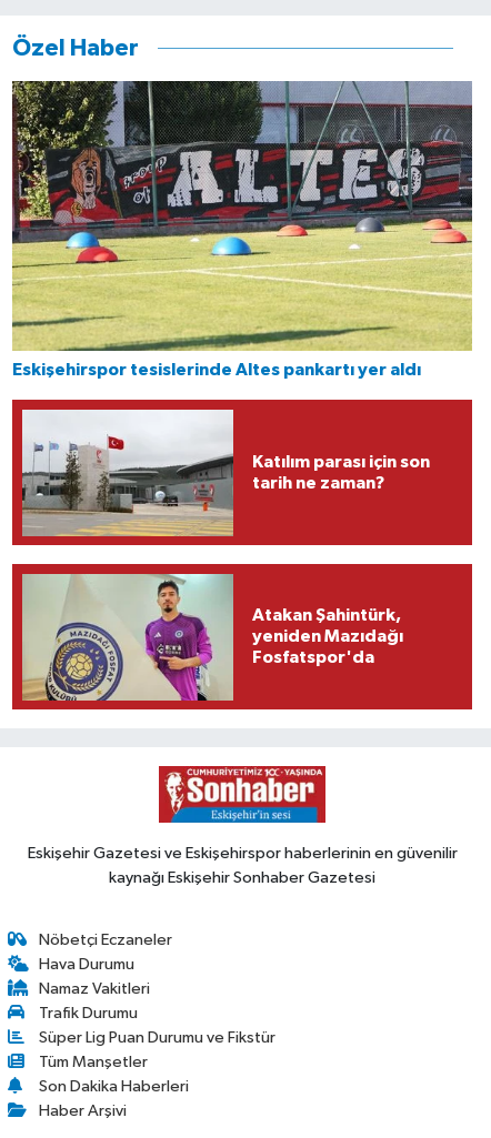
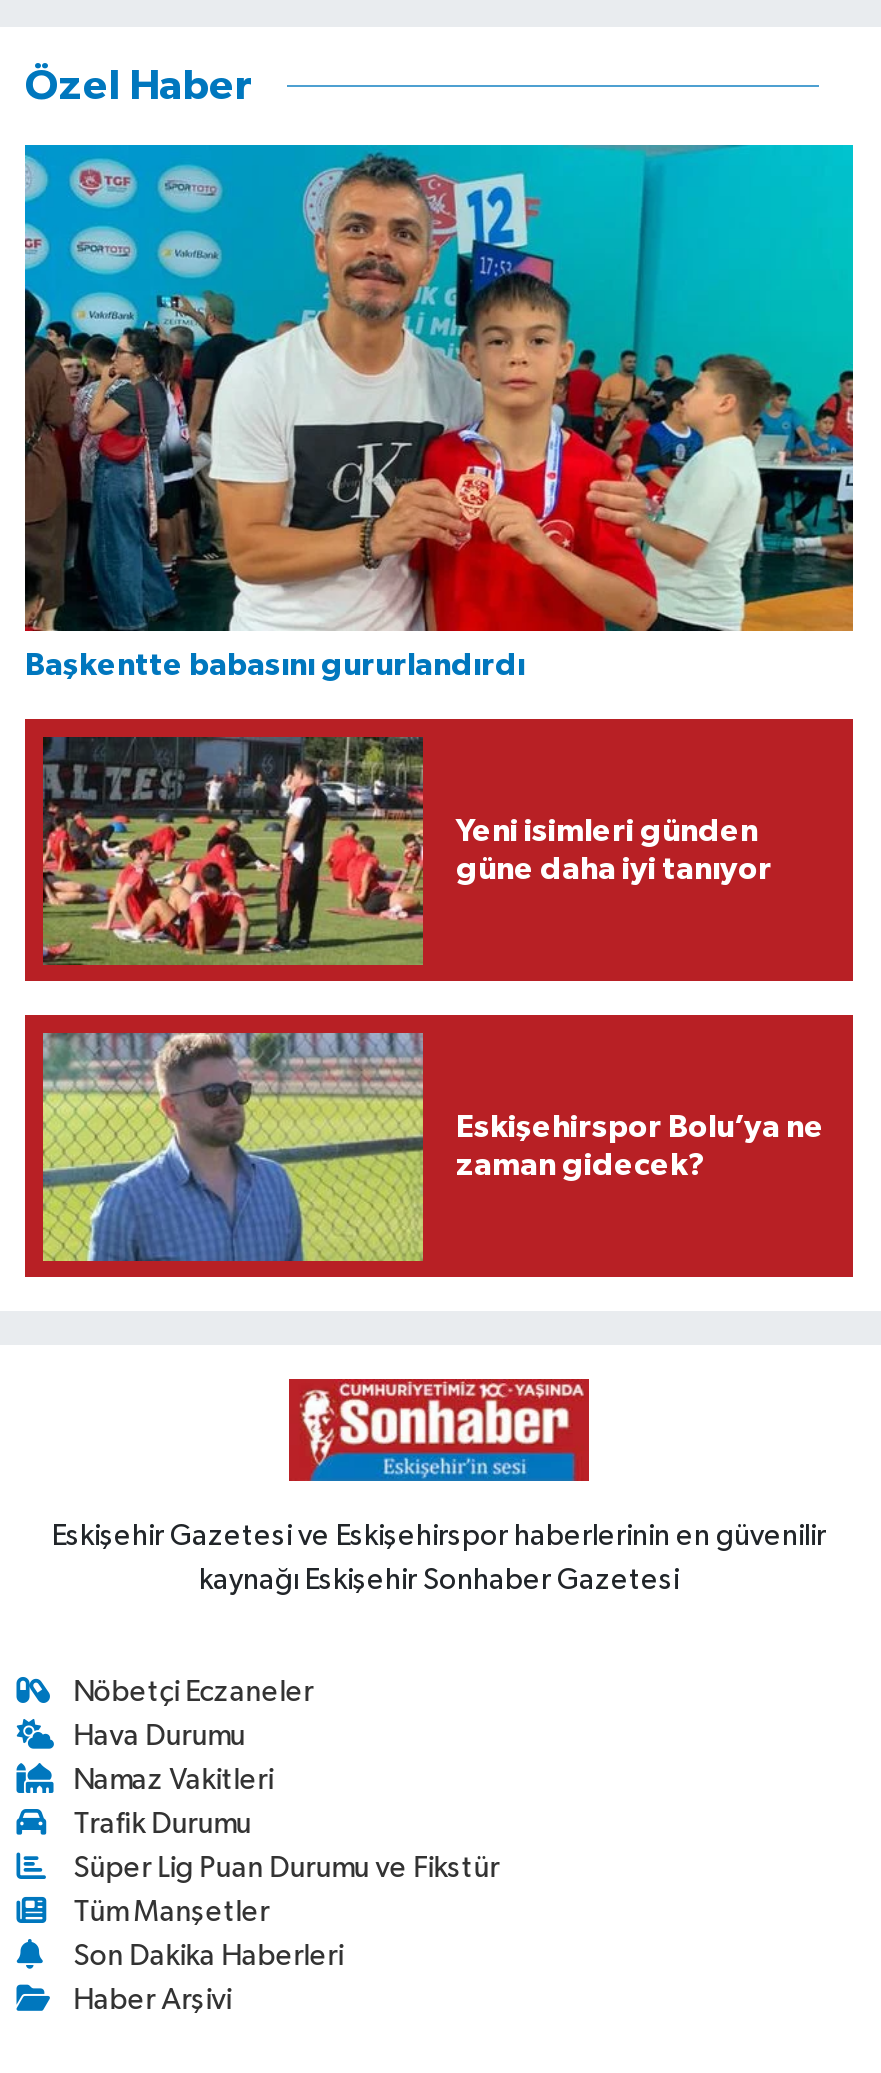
- [image]
- Eskişehirspor tesislerinde Altes pankartı yer aldı
+ [image]
+ Başkentte babasını gururlandırdı

- [image]
- Katılım parası için son
- tarih ne zaman?
+ [image]
+ Yeni isimleri günden
+ güne daha iyi tanıyor

- [image]
- Atakan Şahintürk,
- yeniden Mazıdağı
- Fosfatspor'da
+ [image]
+ Eskişehirspor Bolu’ya ne
+ zaman gidecek?
